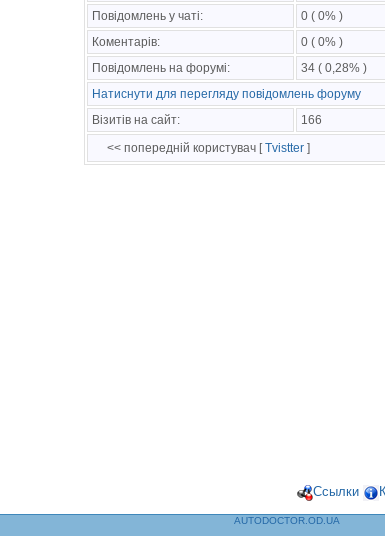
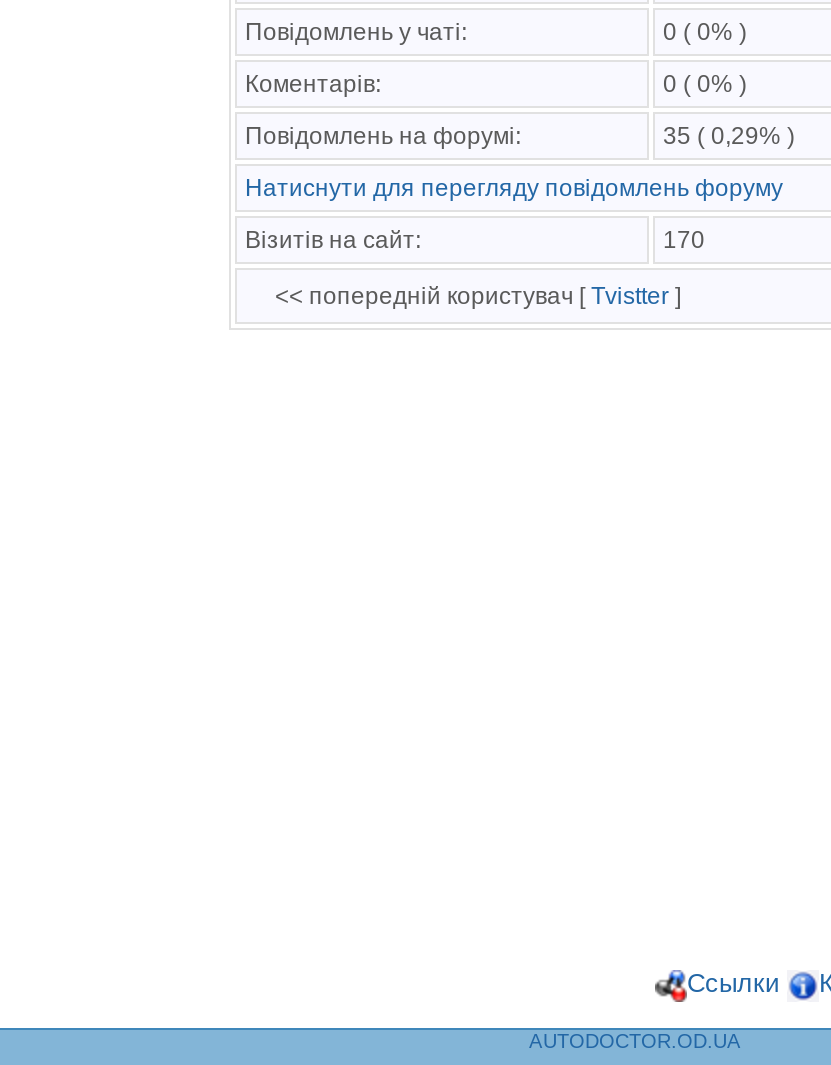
- 34 ( 0,28% )
+ 35 ( 0,29% )

- 166
+ 170
